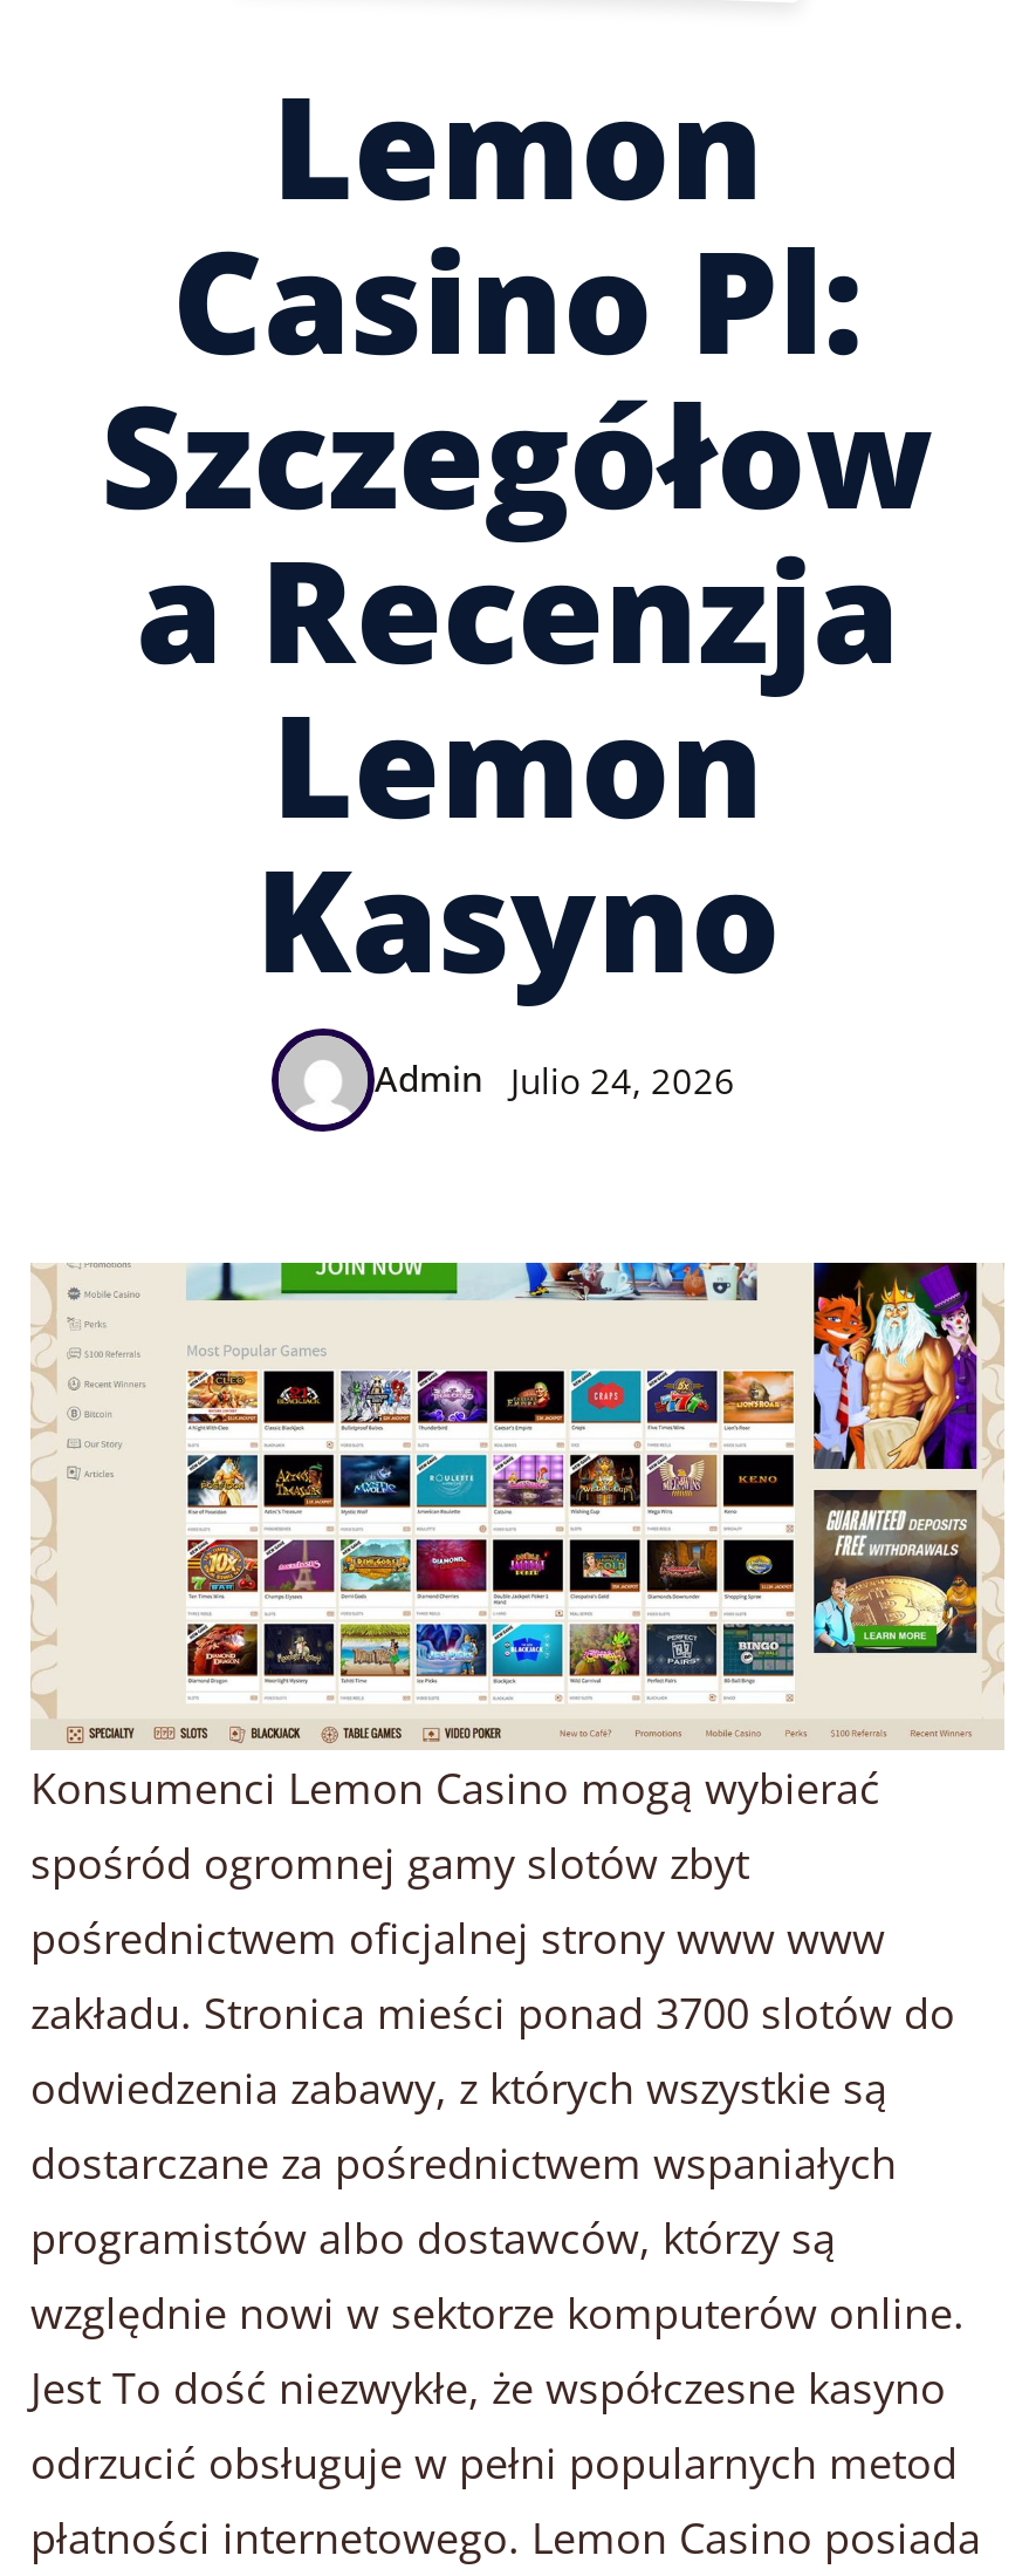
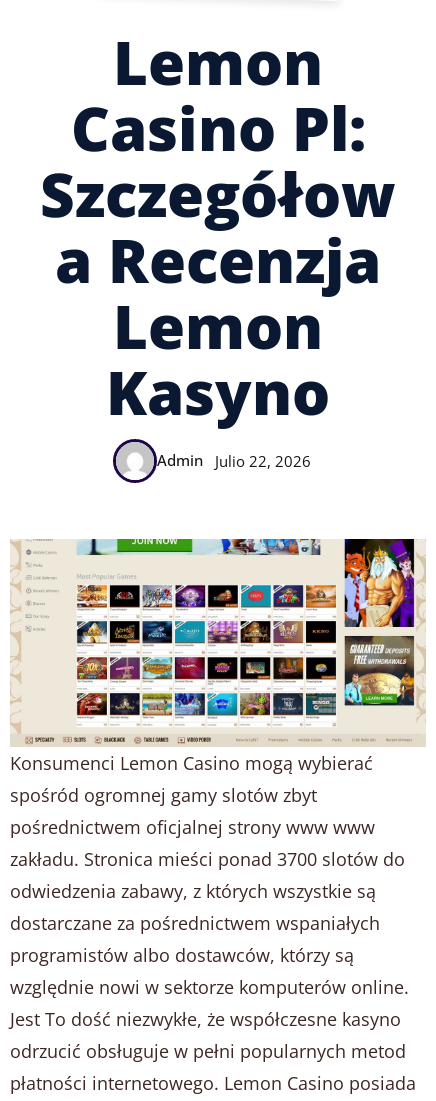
- Admin Julio 24, 2026
+ Admin Julio 22, 2026
